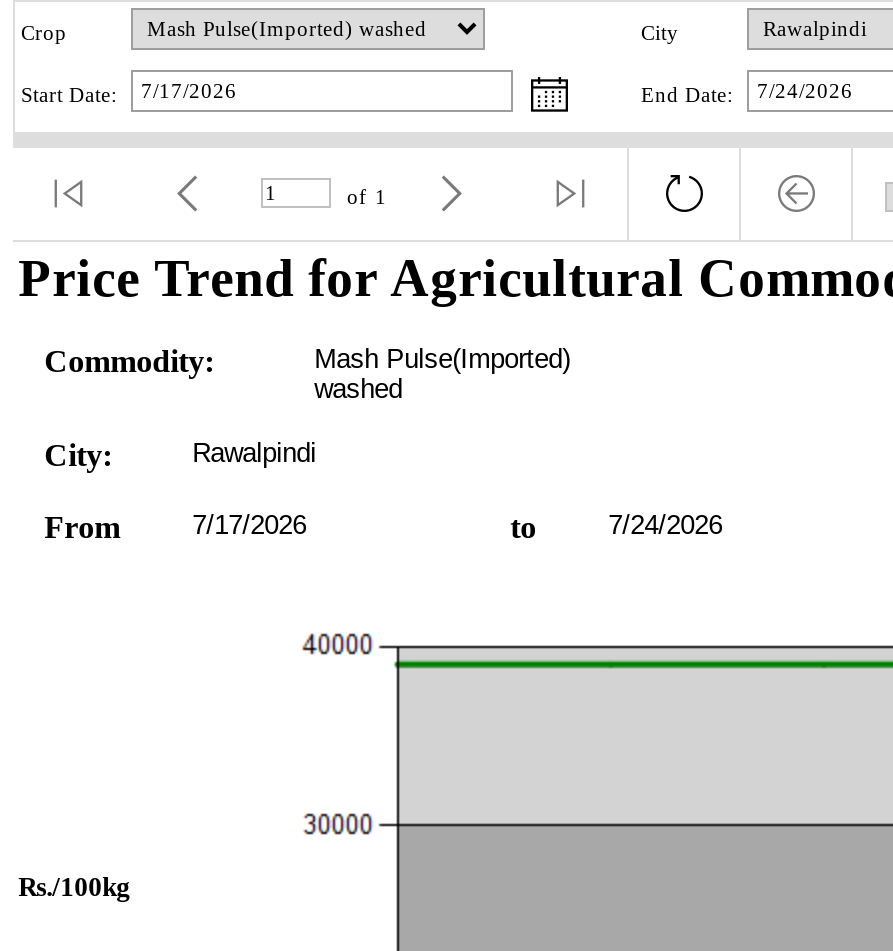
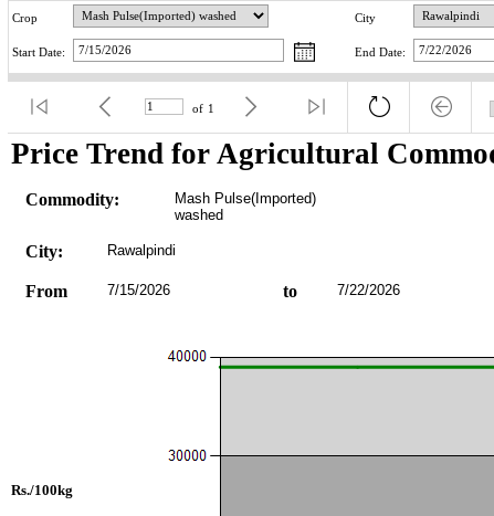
- 7/17/2026
+ 7/15/2026

- 7/24/2026
+ 7/22/2026
